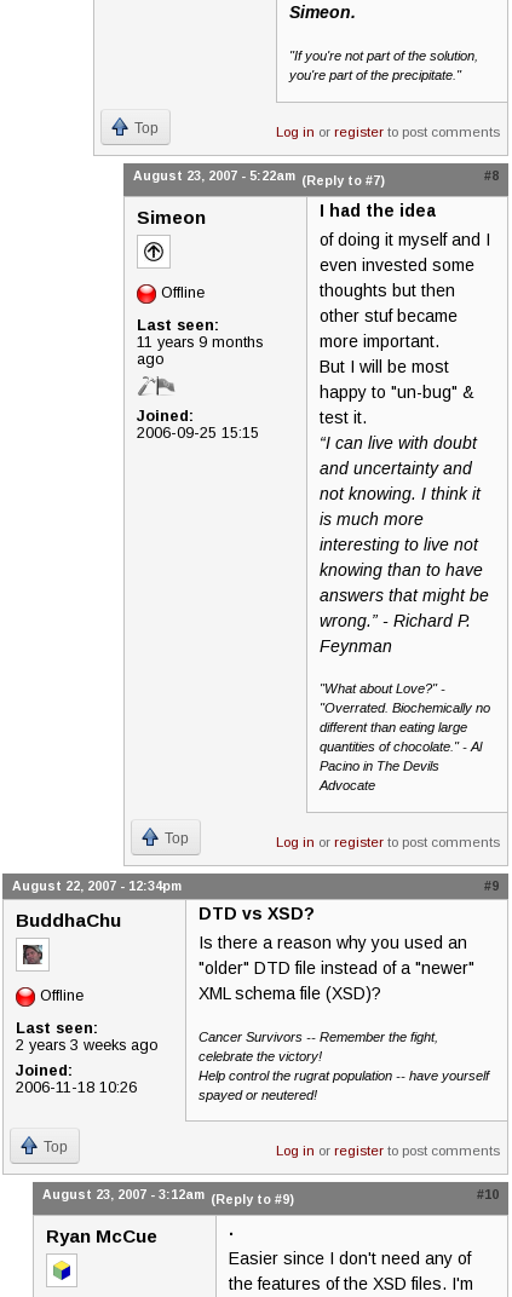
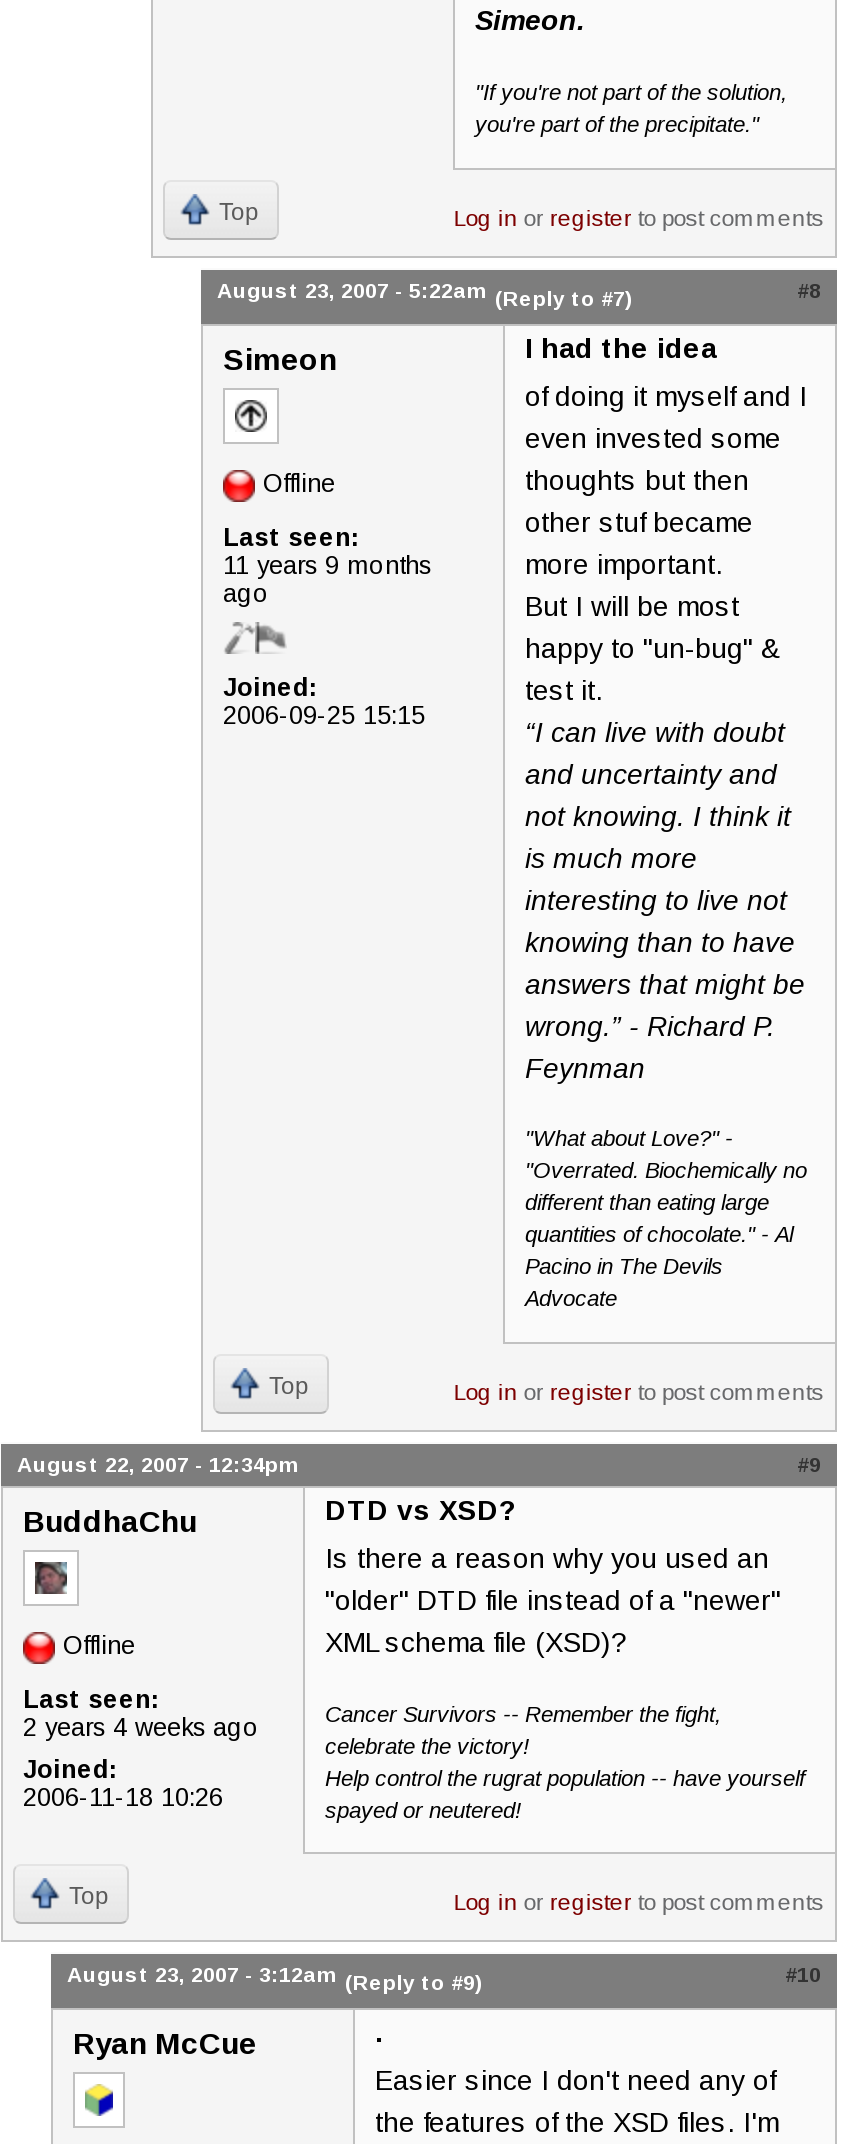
- 2 years 3 weeks ago
+ 2 years 4 weeks ago
